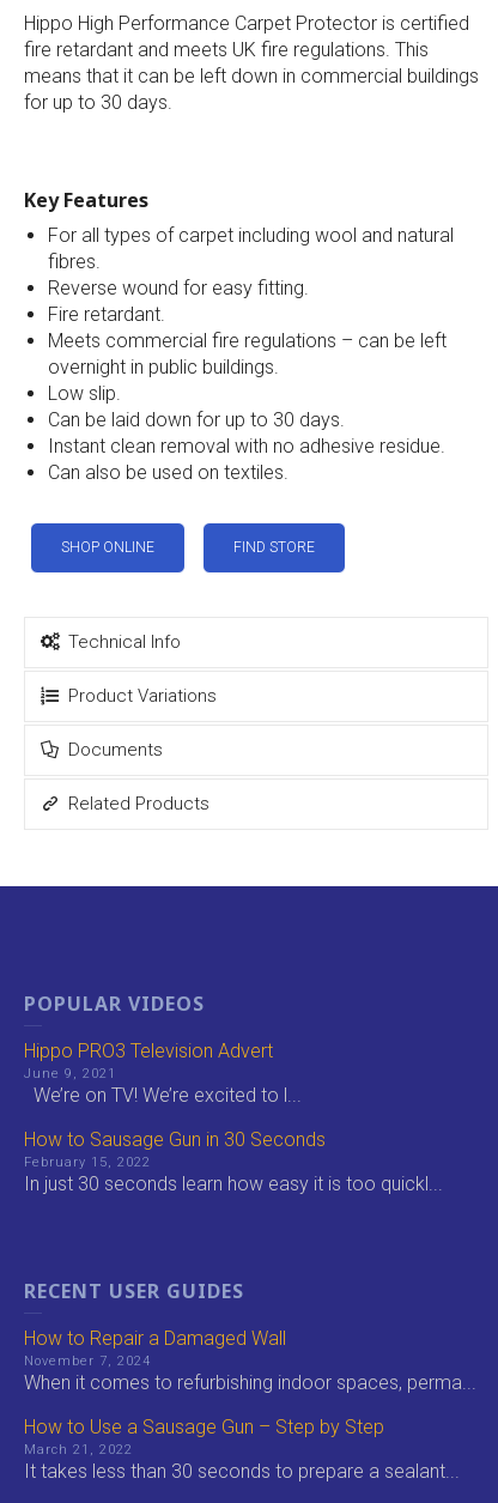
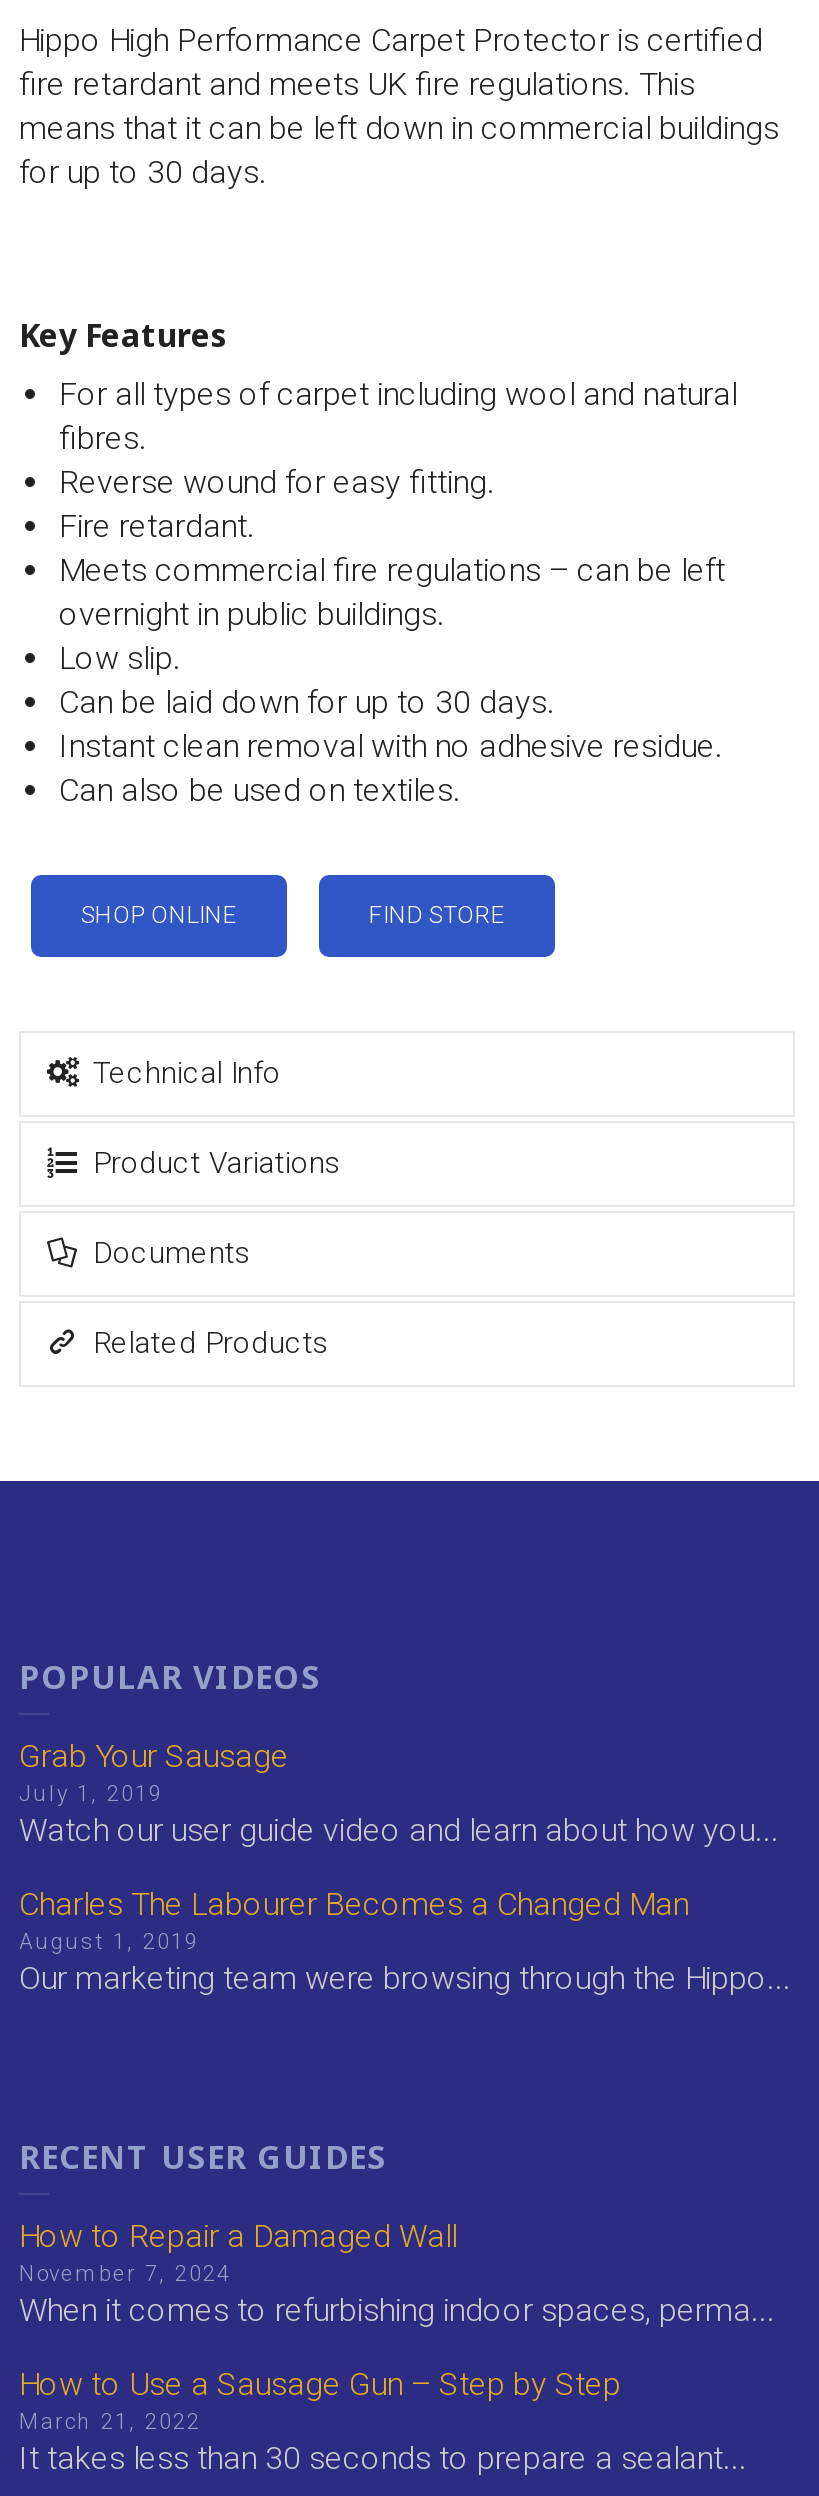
- Hippo PRO3 Television Advert
- June 9, 2021
- We’re on TV! We’re excited to l...
+ Grab Your Sausage
+ July 1, 2019
+ Watch our user guide video and learn about how you...

- How to Sausage Gun in 30 Seconds
- February 15, 2022
- In just 30 seconds learn how easy it is too quickl...
+ Charles The Labourer Becomes a Changed Man
+ August 1, 2019
+ Our marketing team were browsing through the Hippo...
